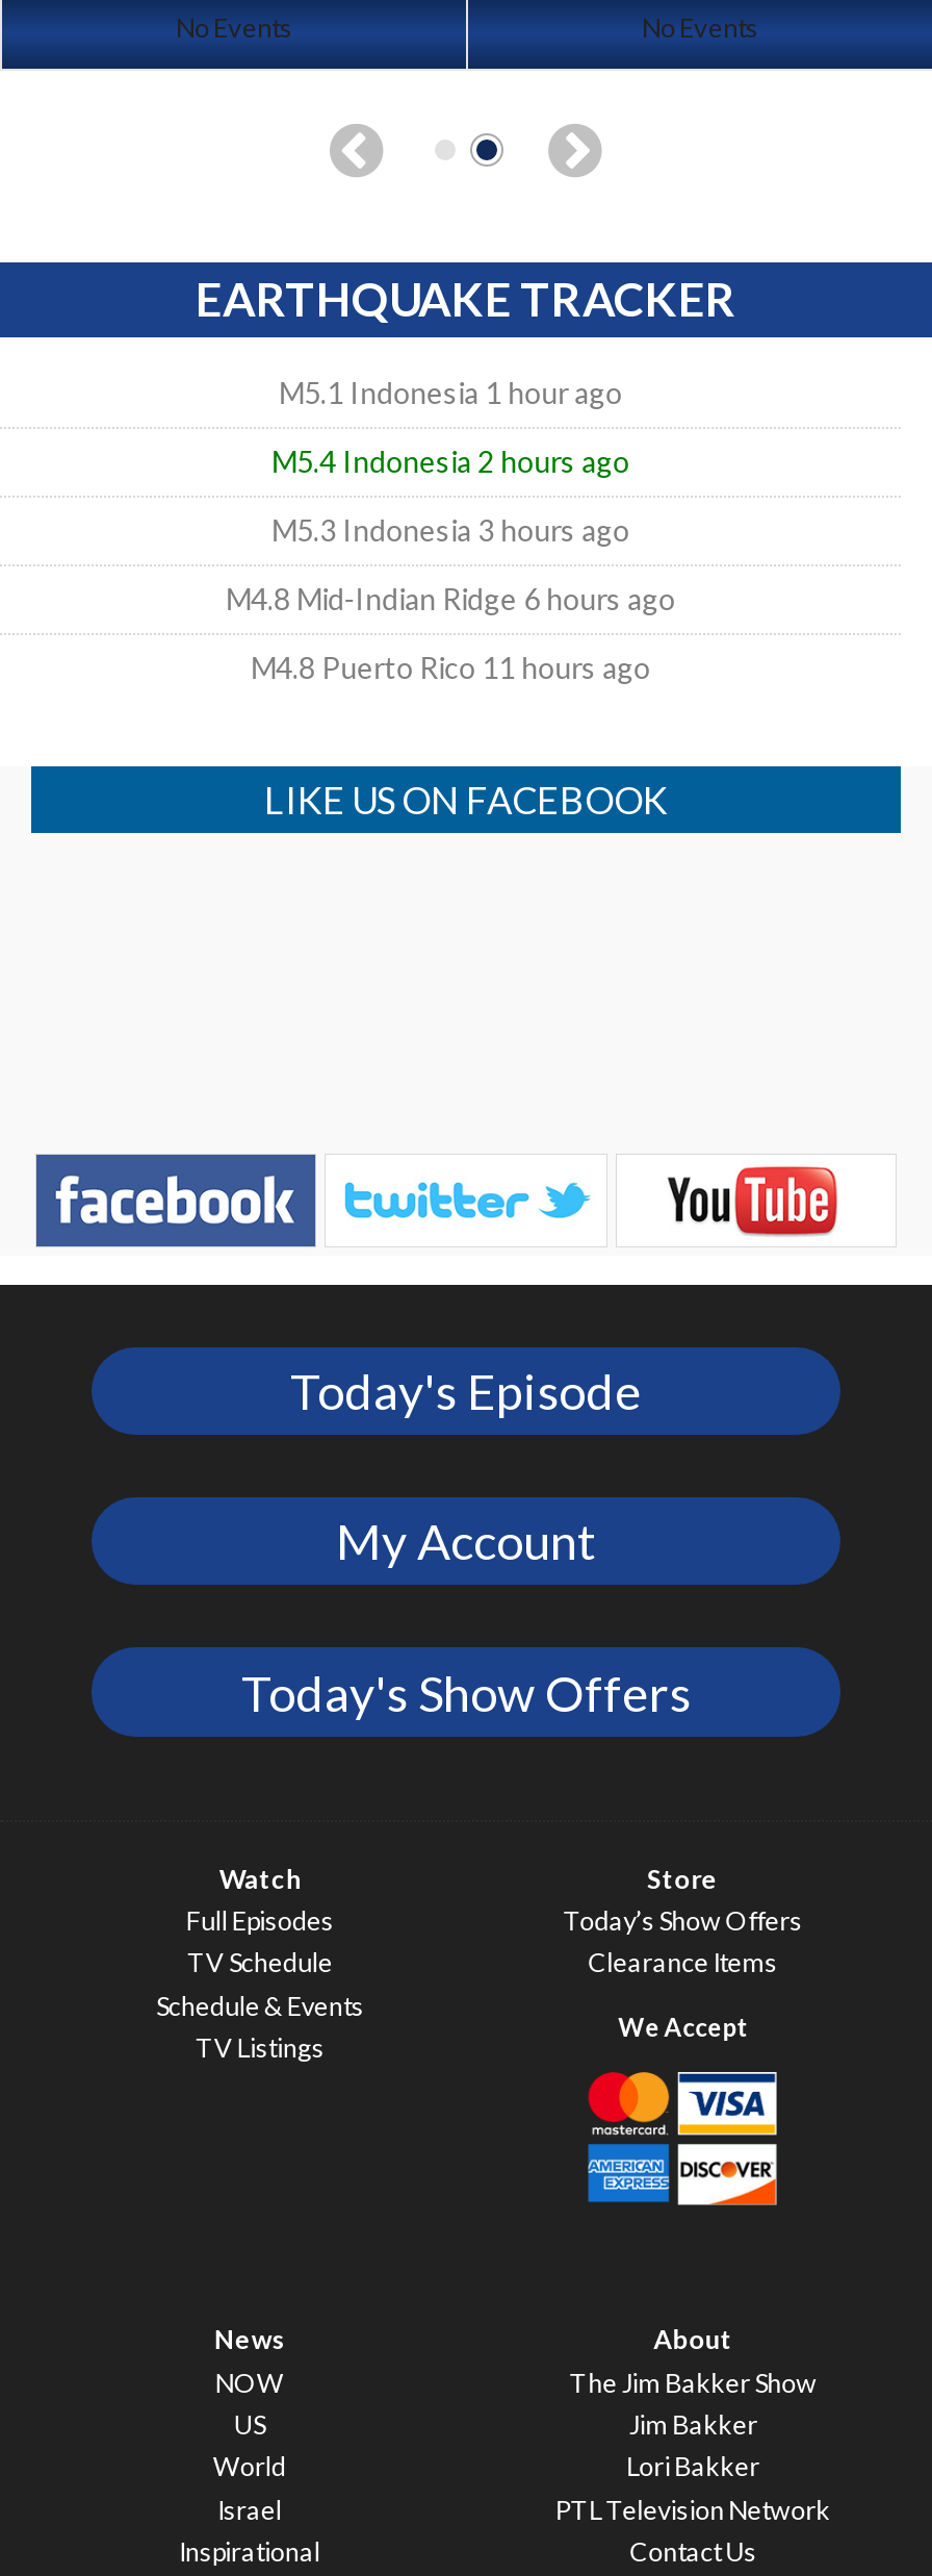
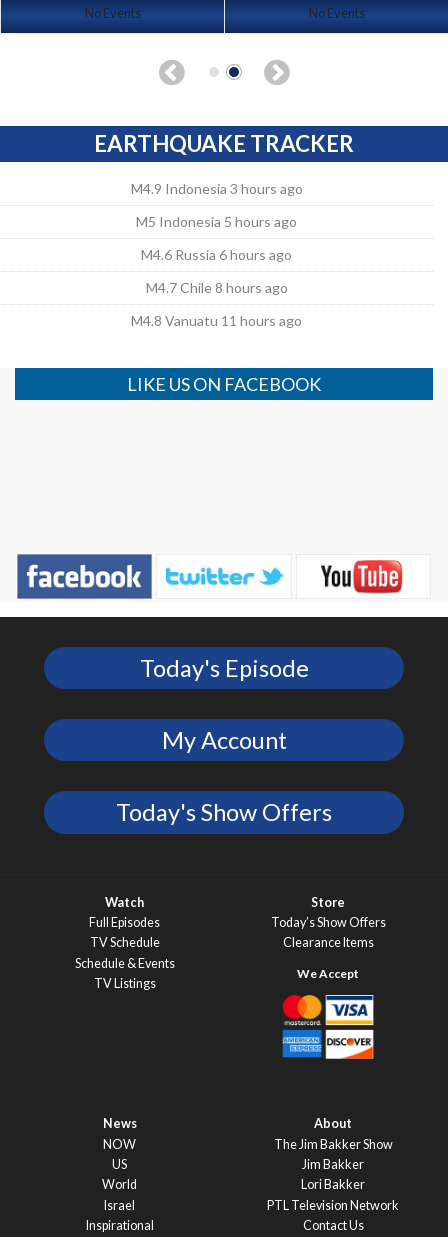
- M5.1 Indonesia 1 hour ago
+ M4.9 Indonesia 3 hours ago

- M5.4 Indonesia 2 hours ago
+ M5 Indonesia 5 hours ago

- M5.3 Indonesia 3 hours ago
+ M4.6 Russia 6 hours ago

- M4.8 Mid-Indian Ridge 6 hours ago
+ M4.7 Chile 8 hours ago

- M4.8 Puerto Rico 11 hours ago
+ M4.8 Vanuatu 11 hours ago
